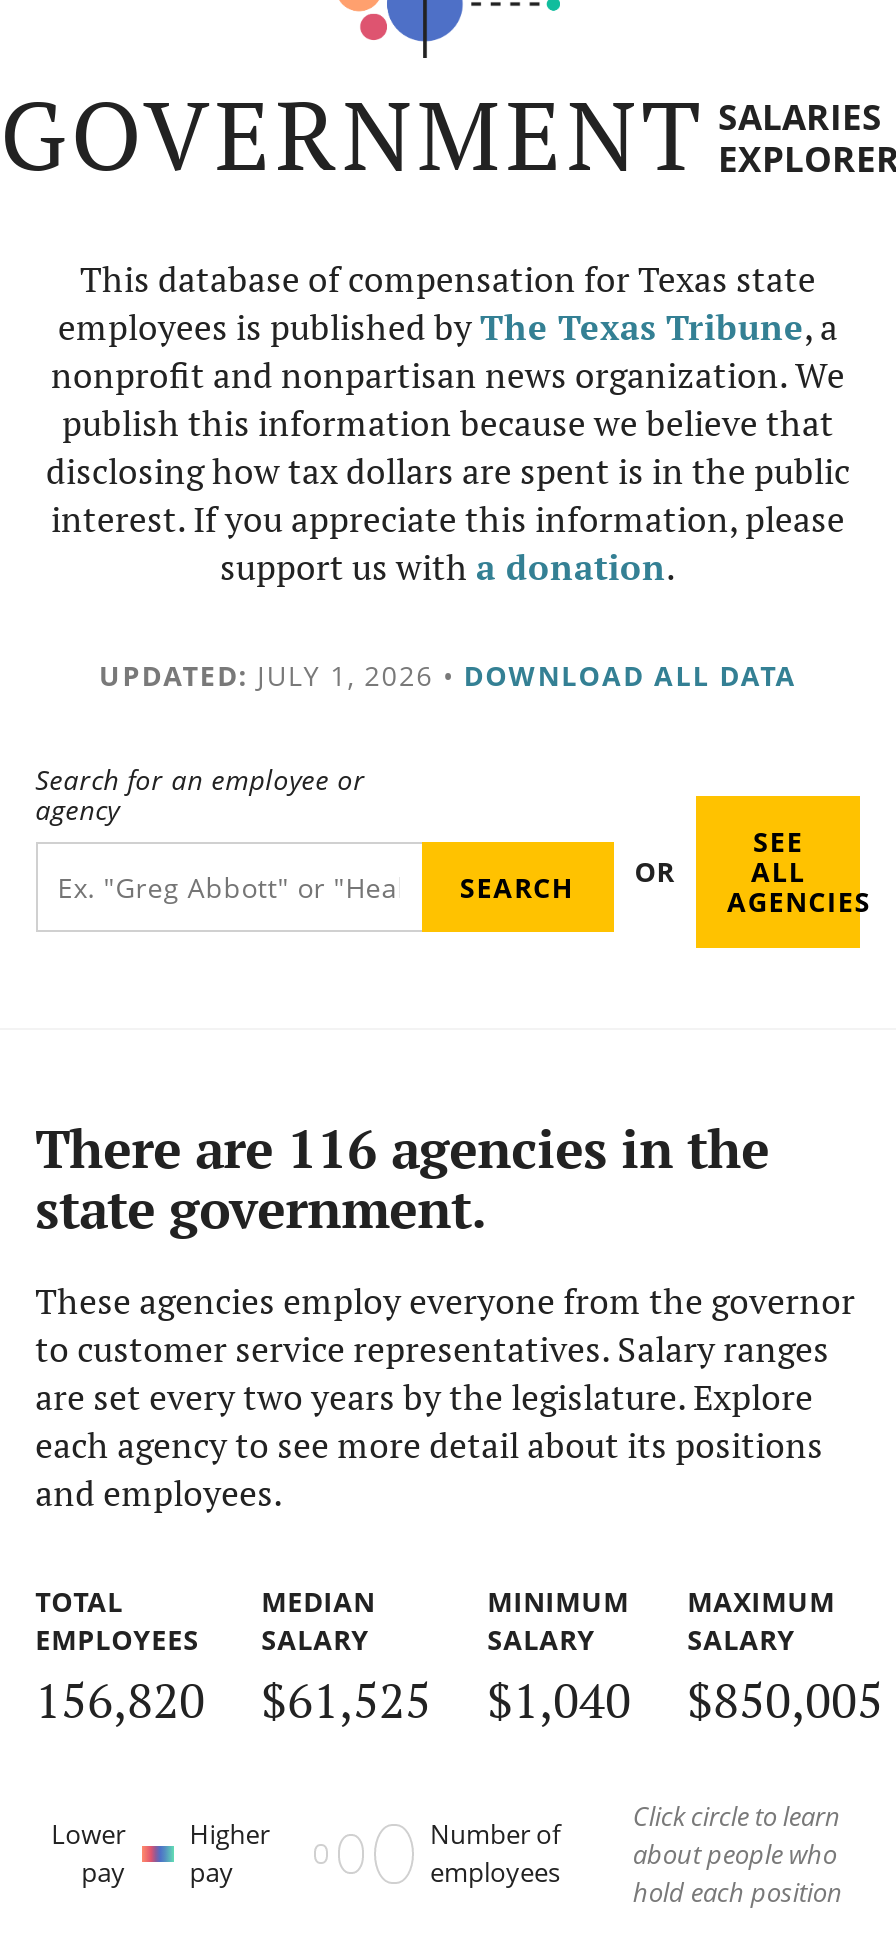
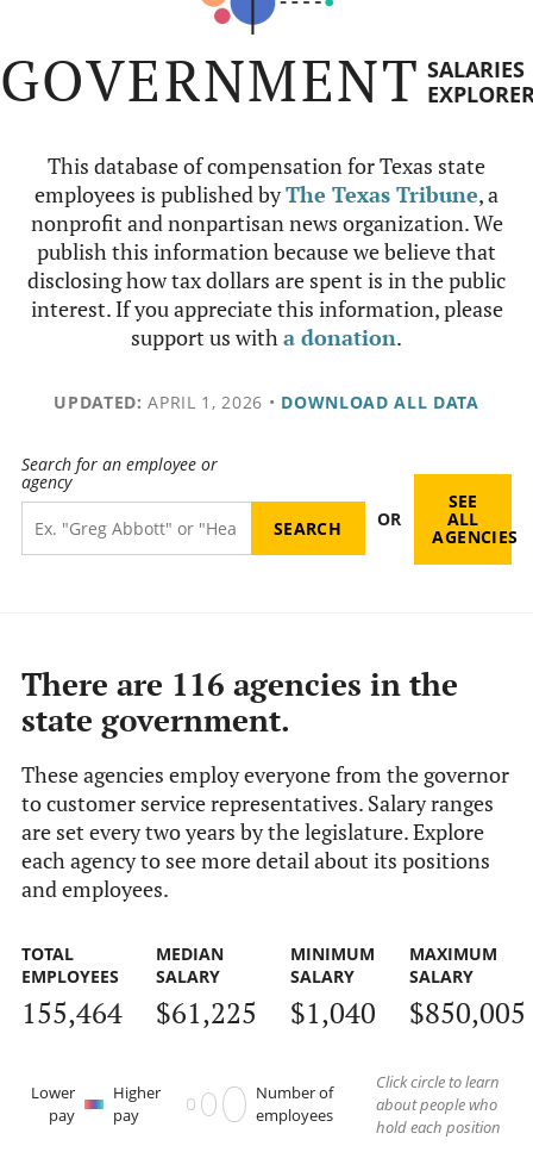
- UPDATED: JULY 1, 2026 • DOWNLOAD ALL DATA
+ UPDATED: APRIL 1, 2026 • DOWNLOAD ALL DATA

- 156,820
+ 155,464

- $61,525
+ $61,225
